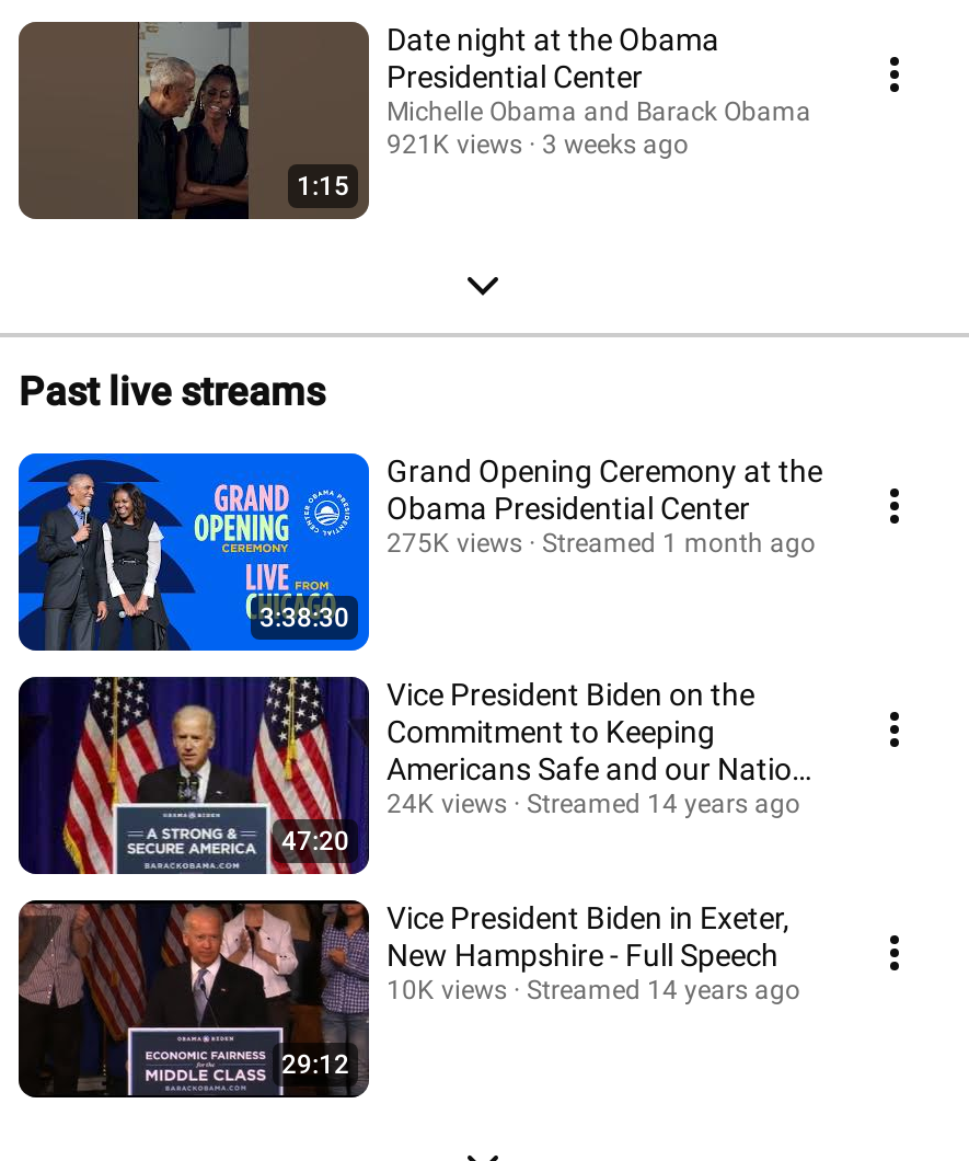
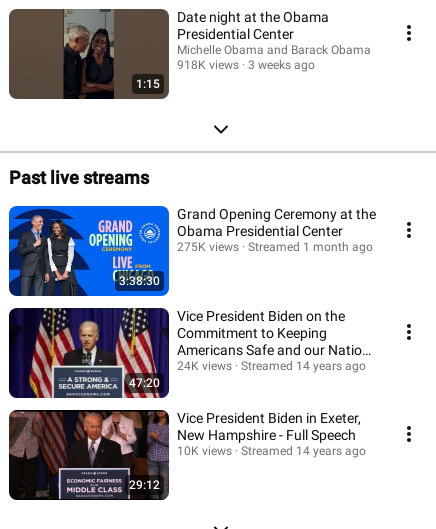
- 921K views 3 weeks ago
+ 918K views 3 weeks ago
